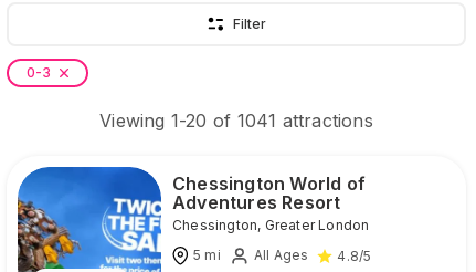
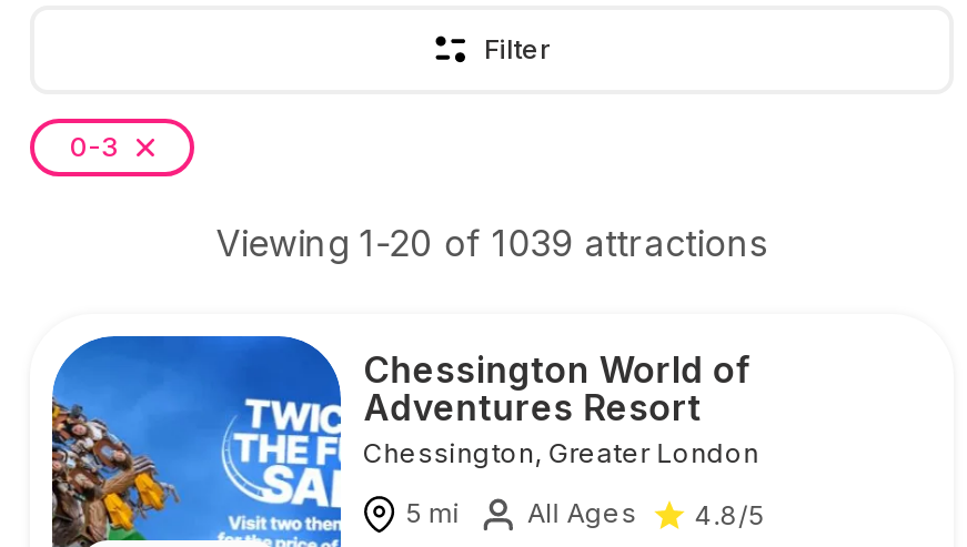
- Viewing 1-20 of 1041 attractions
+ Viewing 1-20 of 1039 attractions
